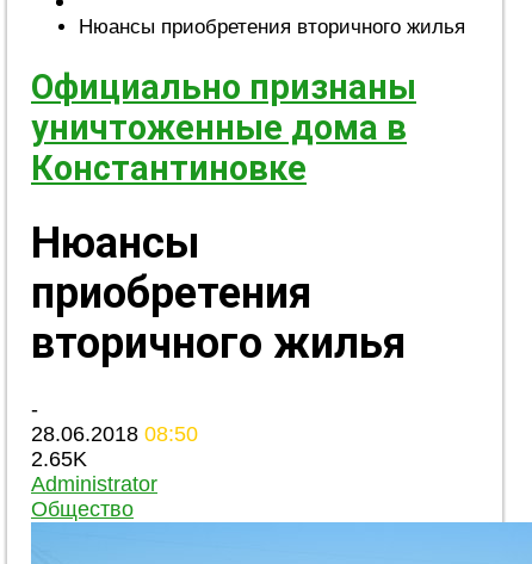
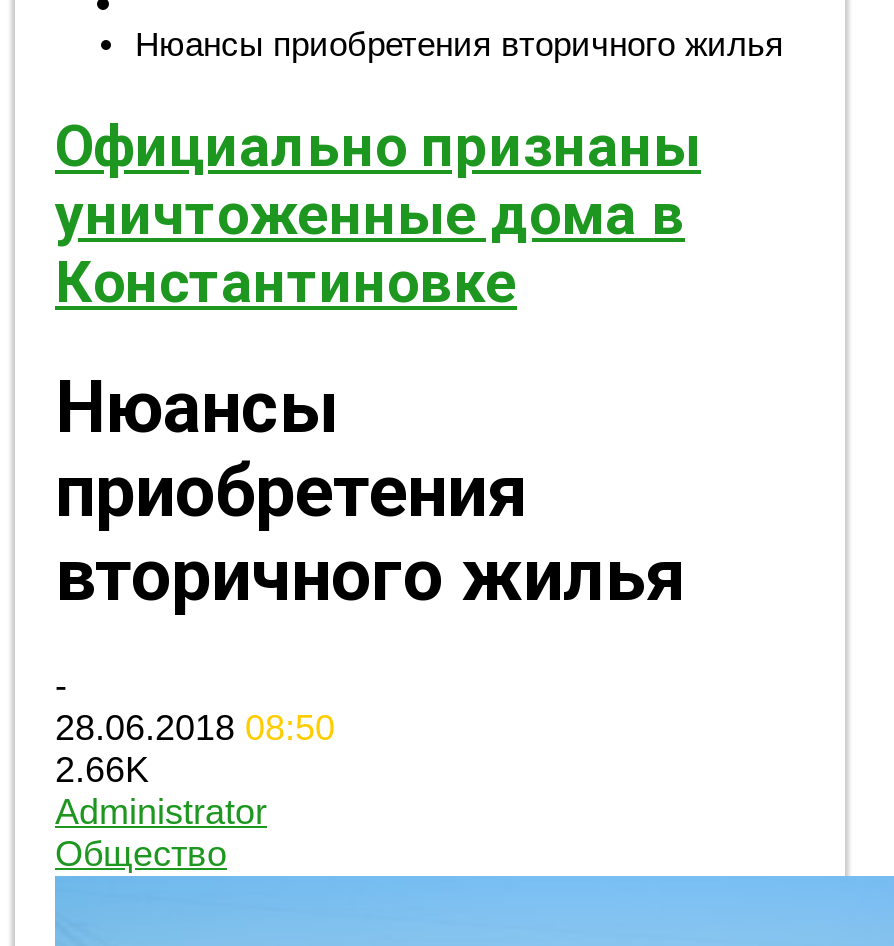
- 2.65K
+ 2.66K
